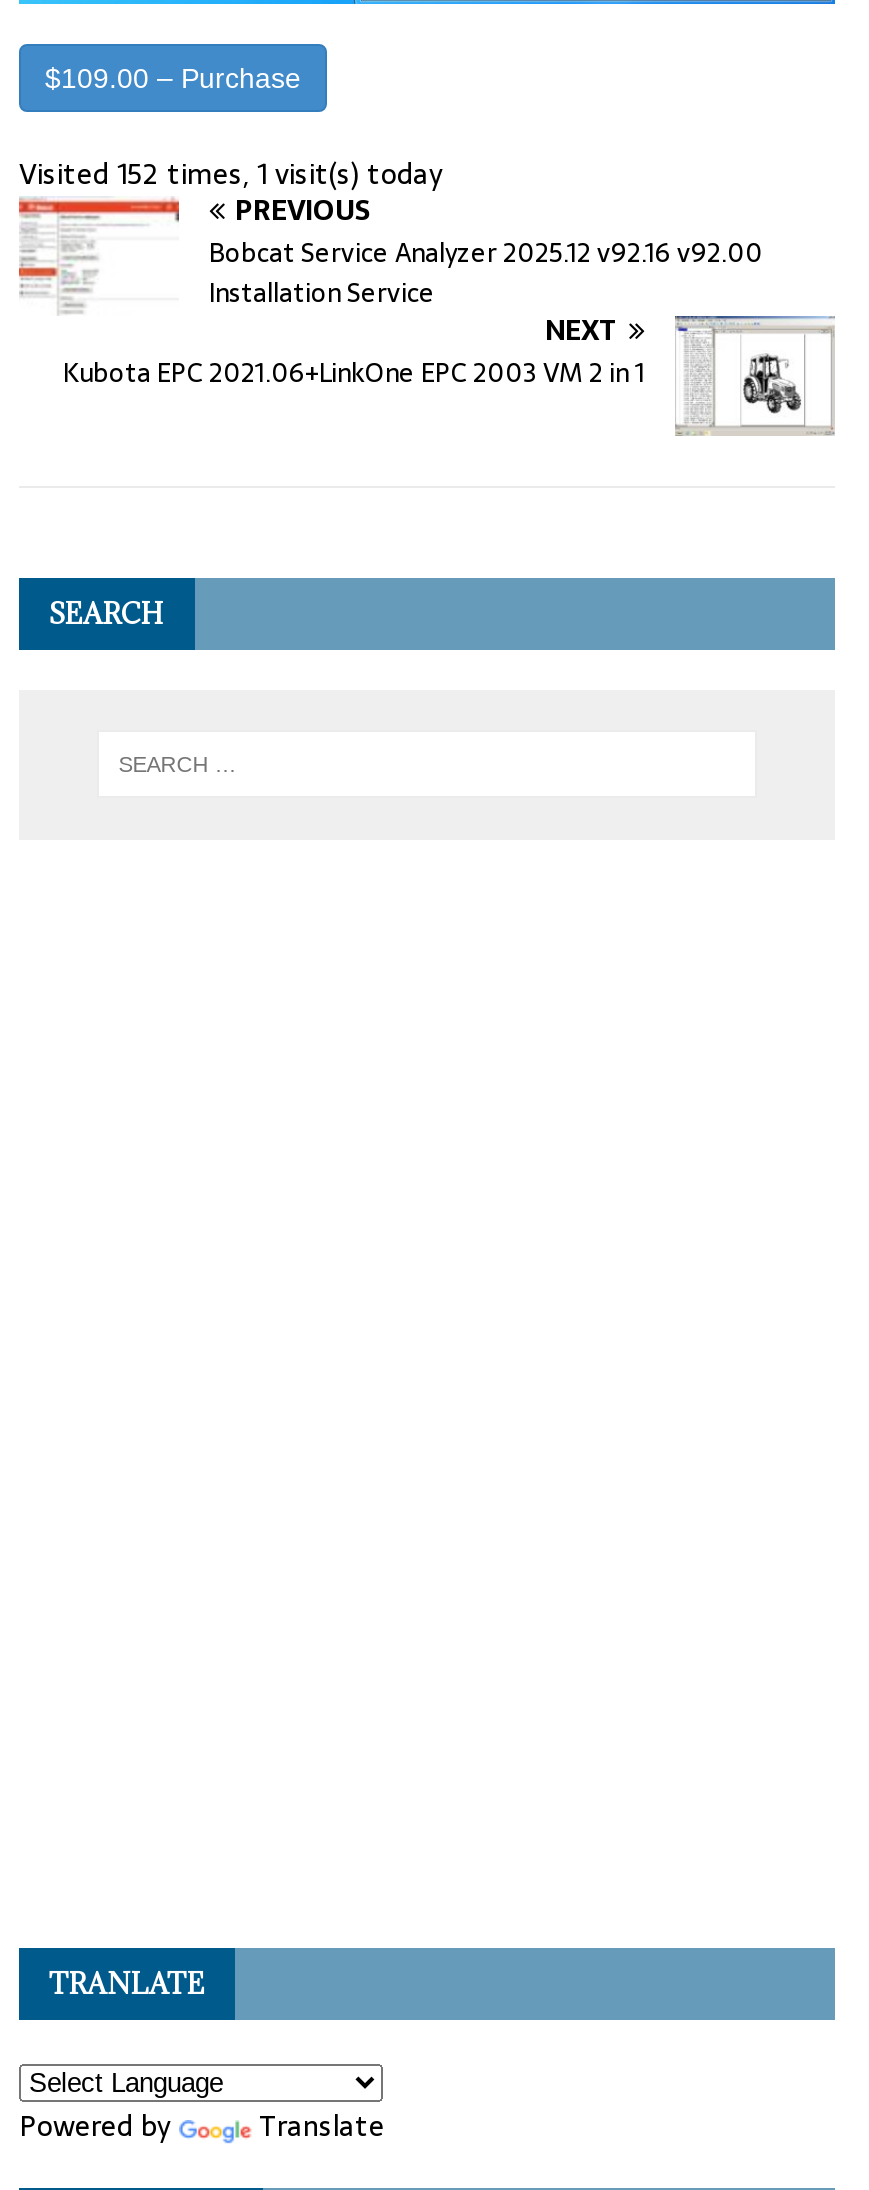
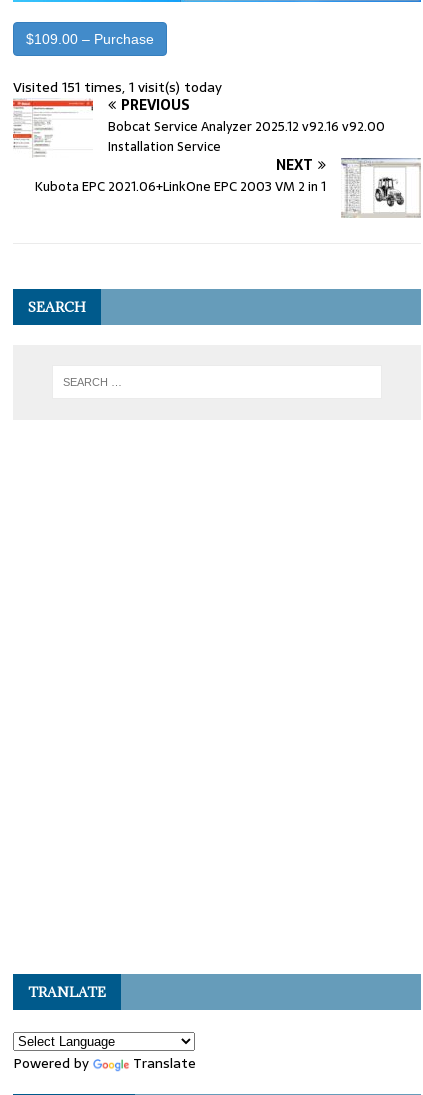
- Visited 152 times, 1 visit(s) today
+ Visited 151 times, 1 visit(s) today
